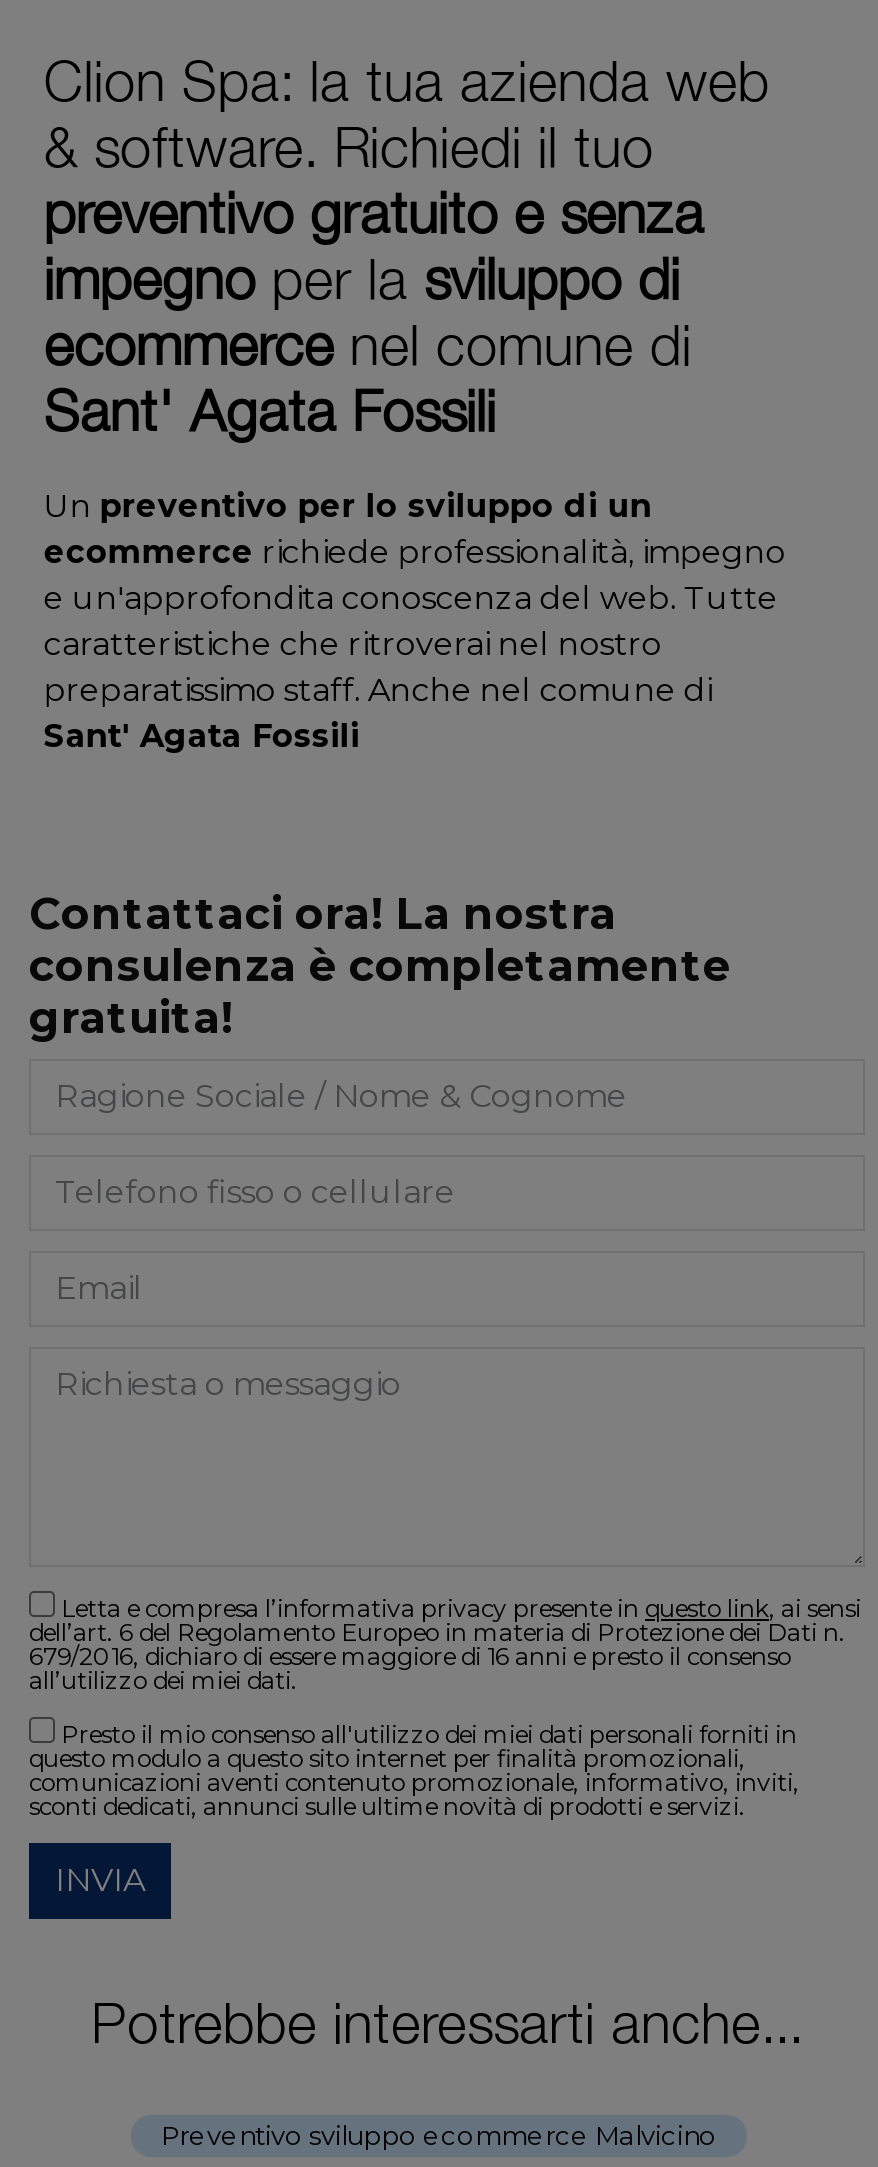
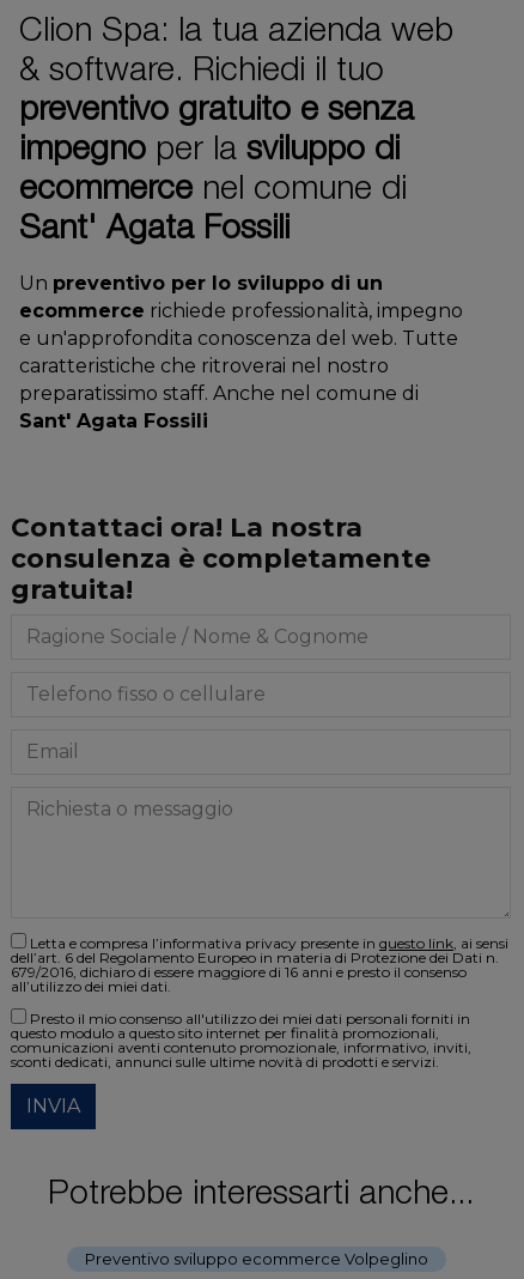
- Preventivo sviluppo ecommerce Malvicino
+ Preventivo sviluppo ecommerce Volpeglino
